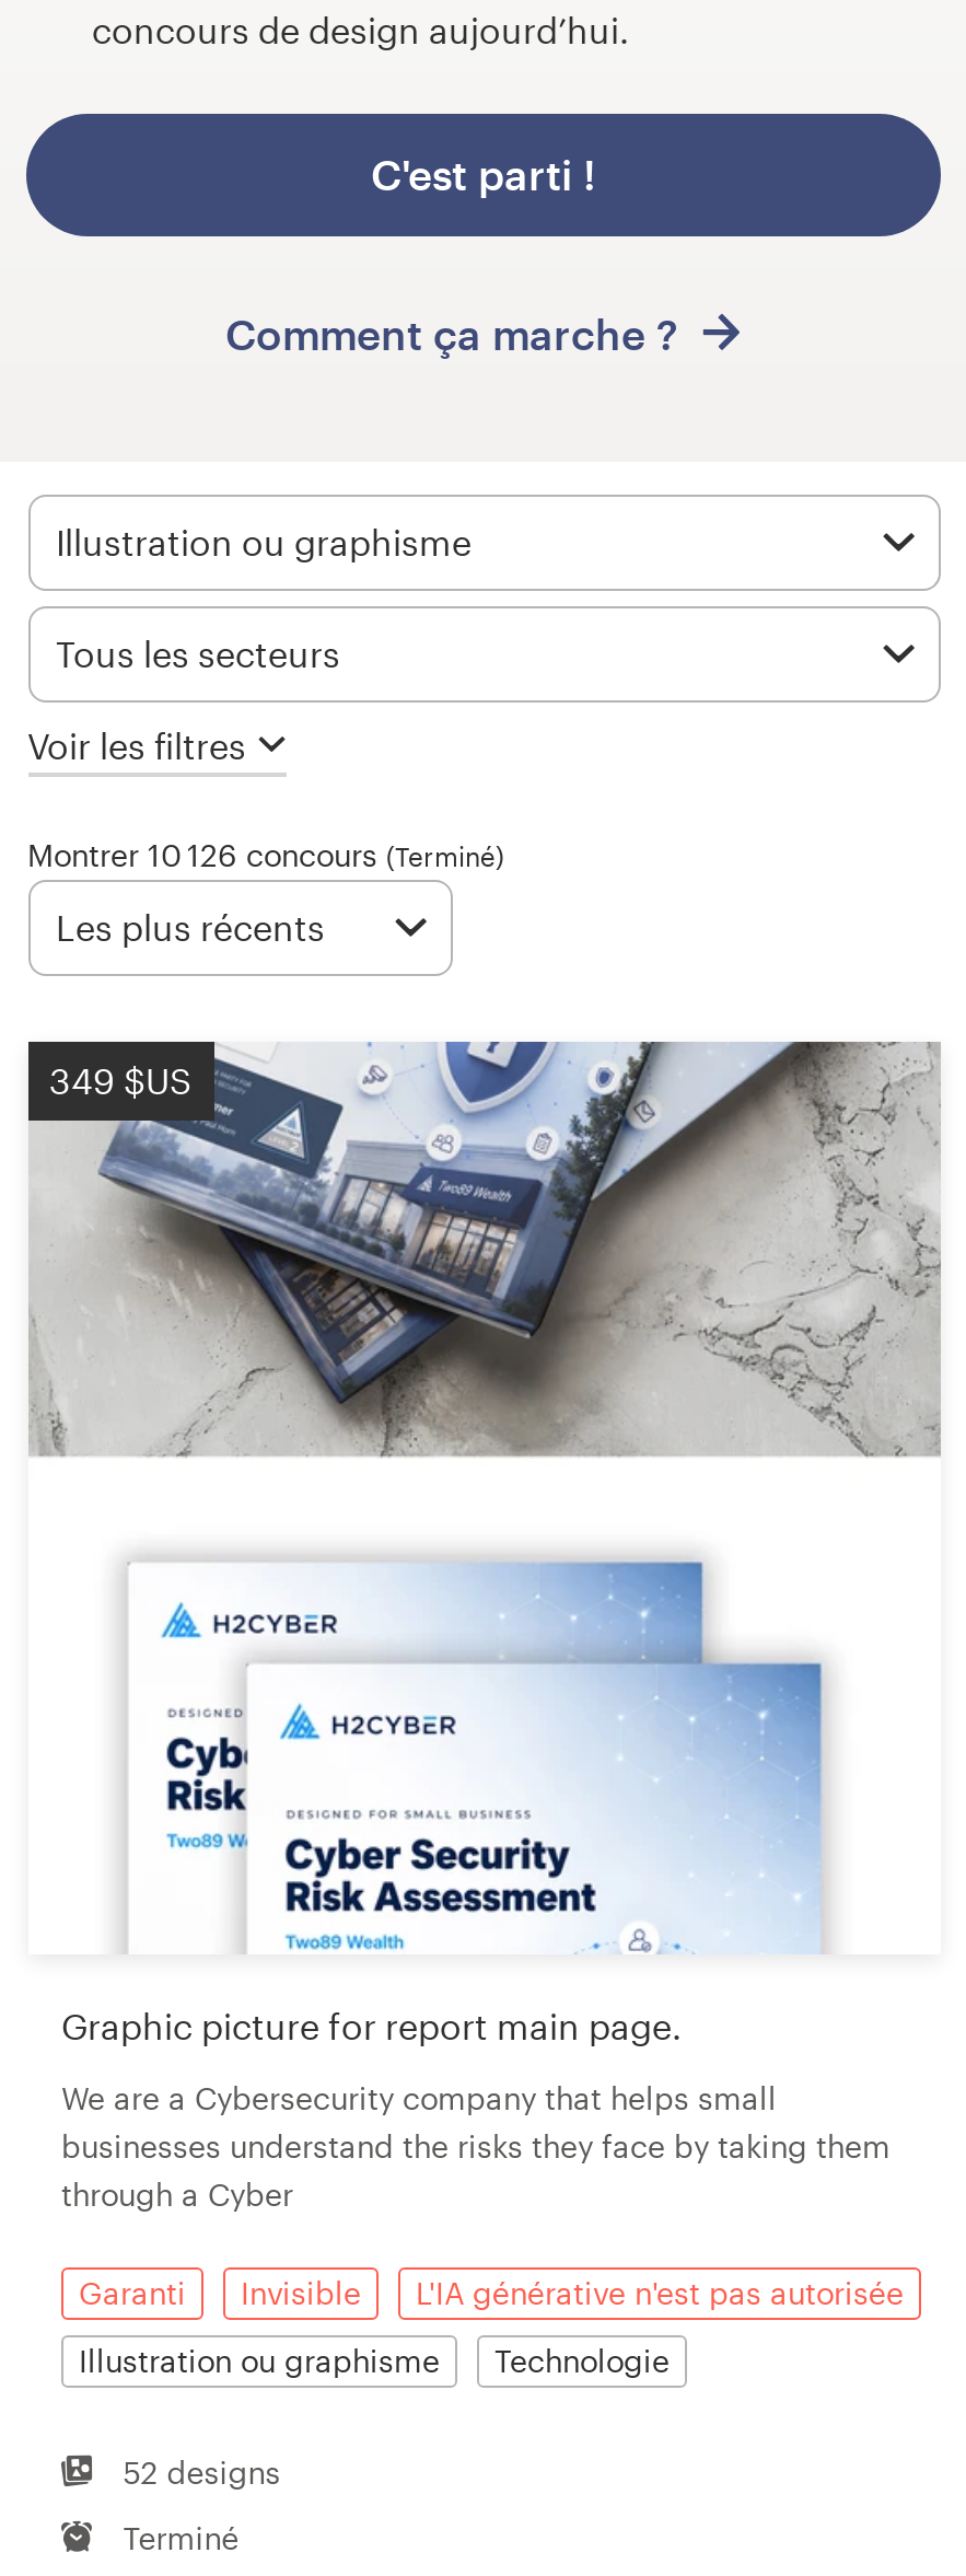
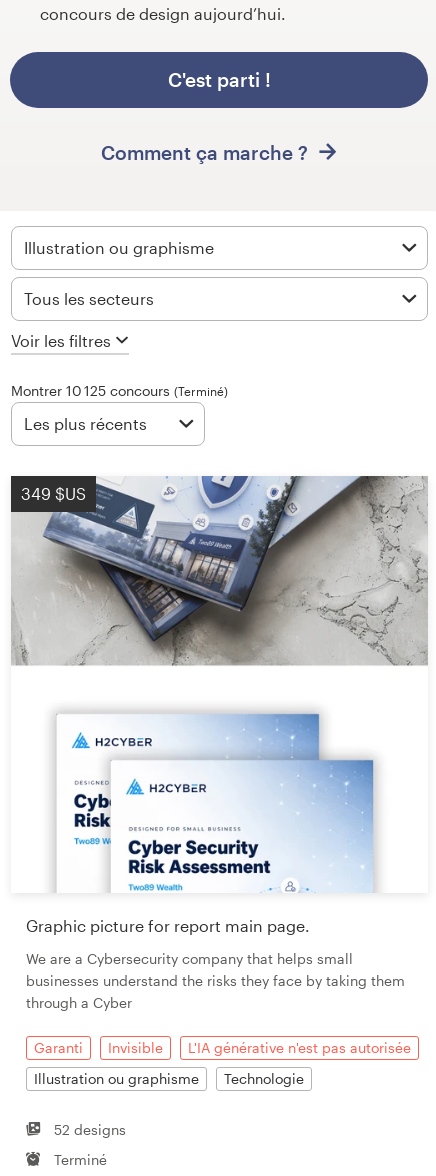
- Montrer 10 126 concours (Terminé)
+ Montrer 10 125 concours (Terminé)
